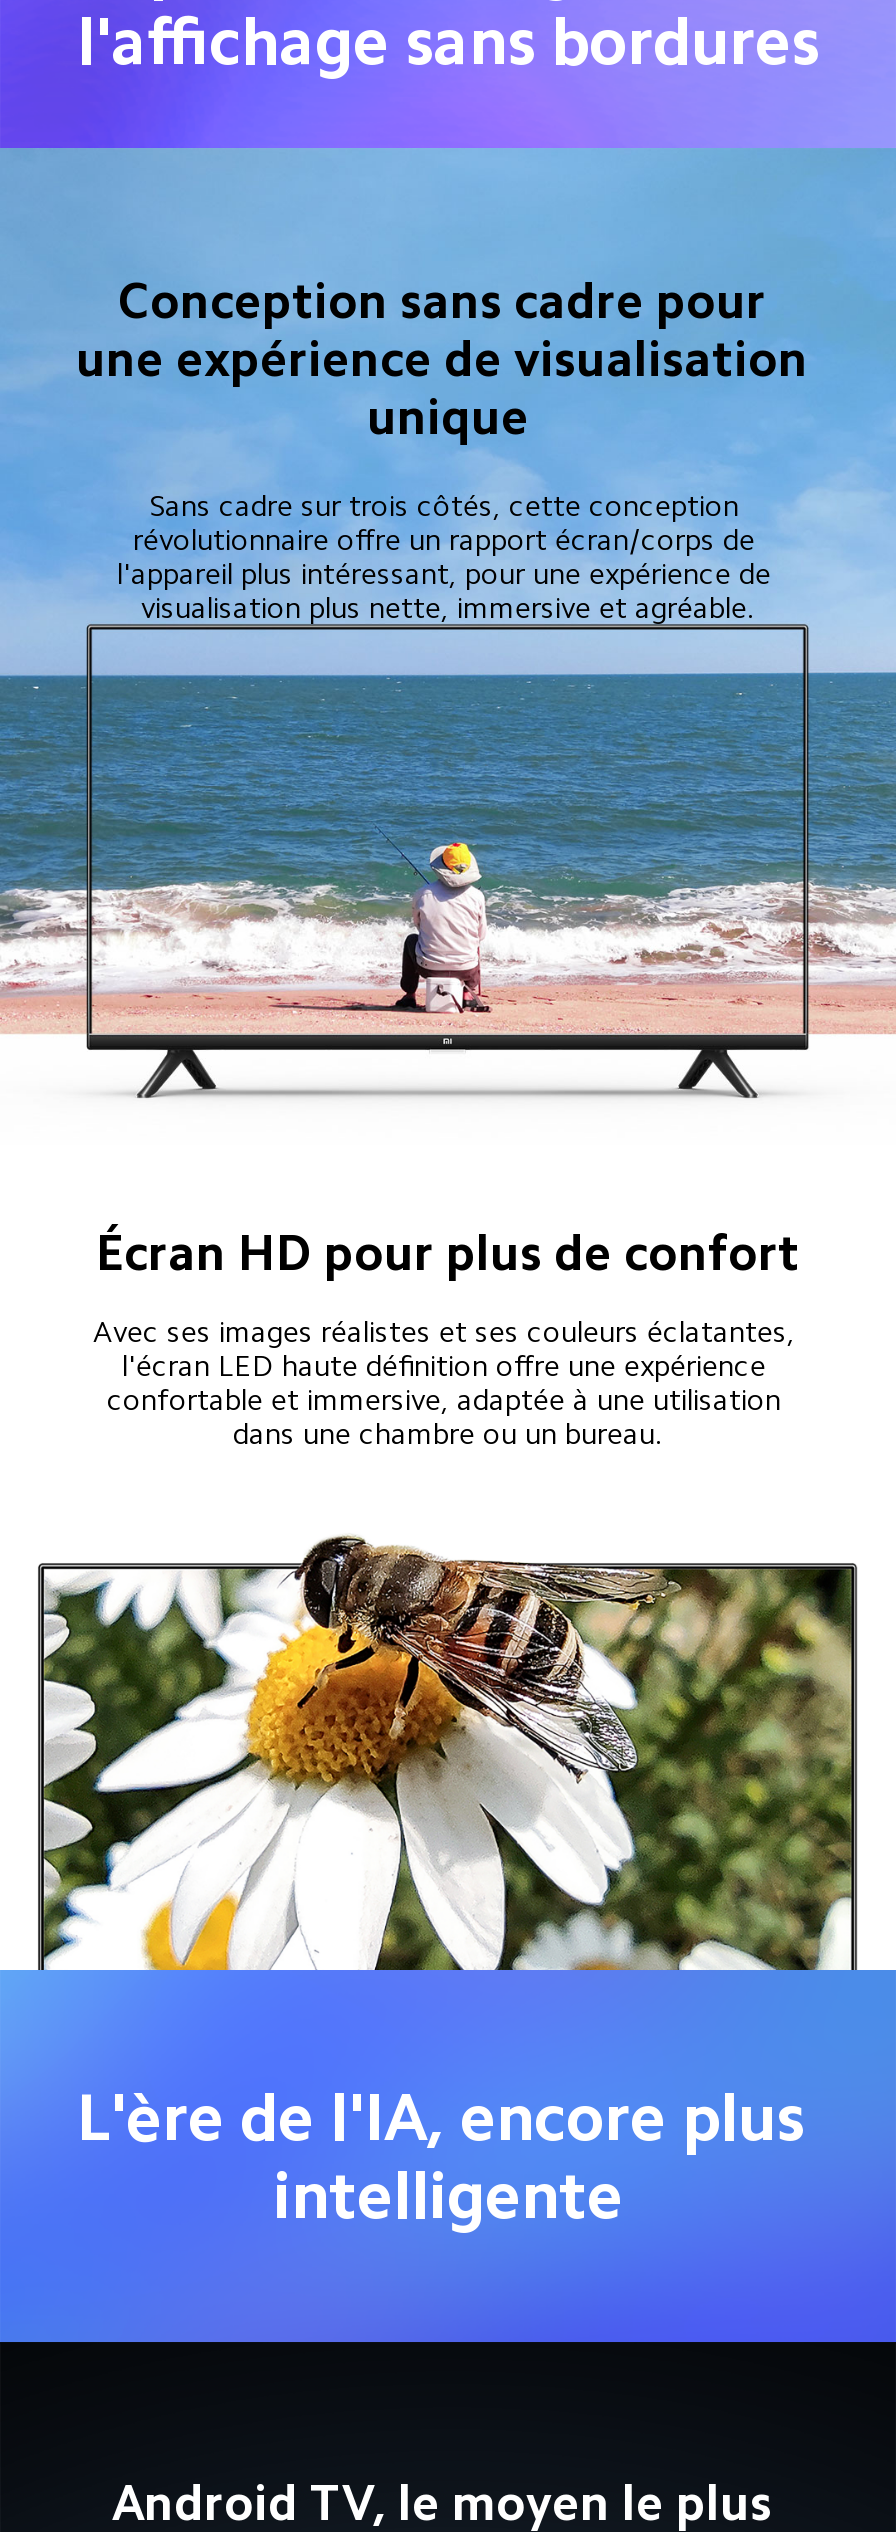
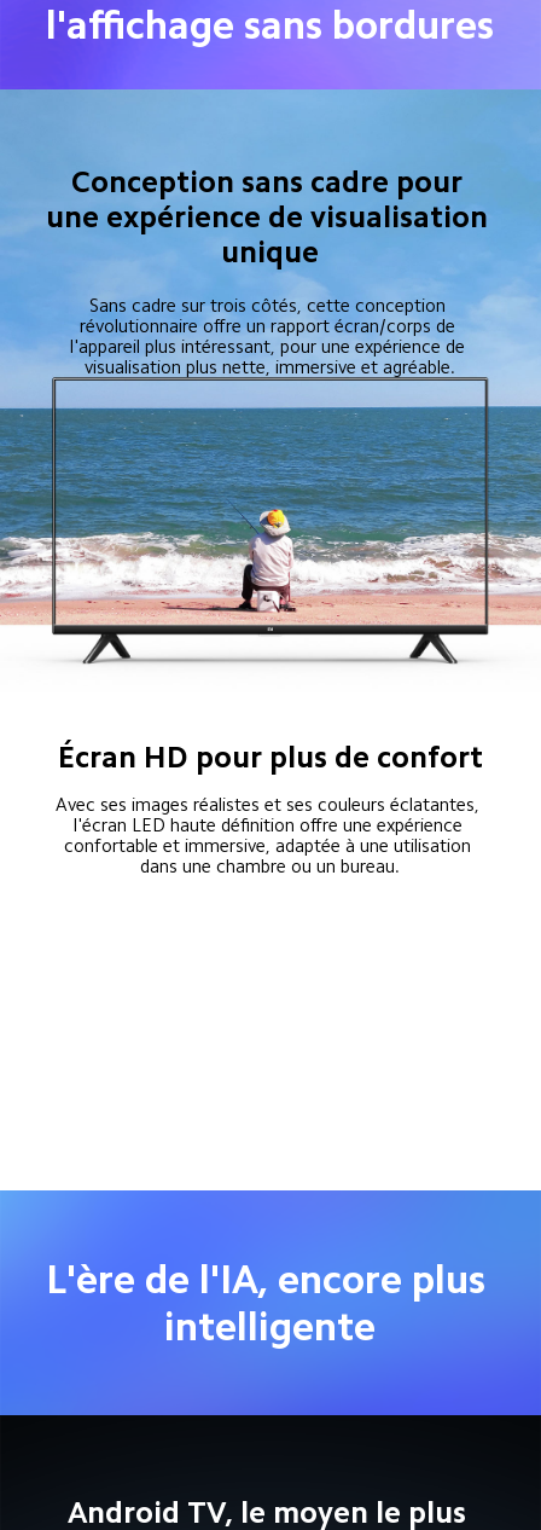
- [image]
